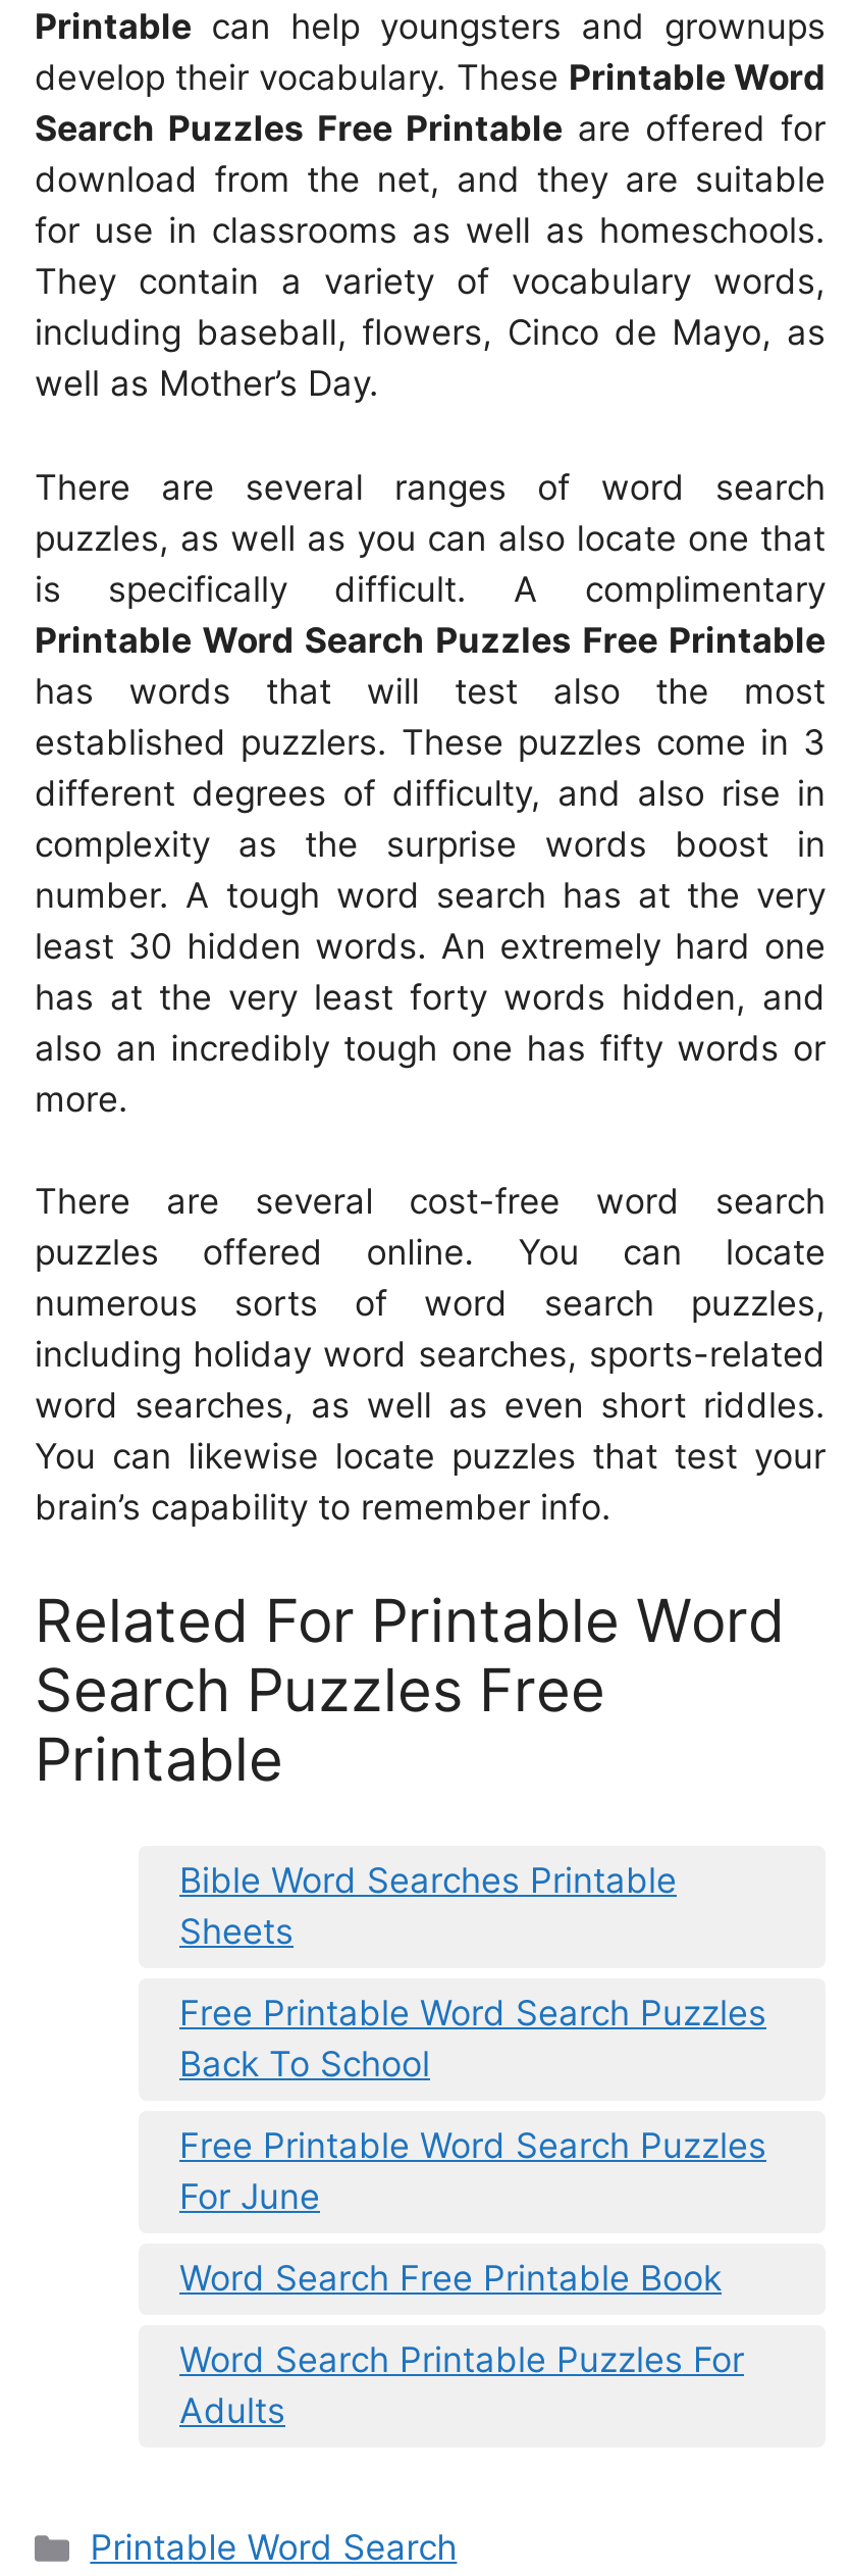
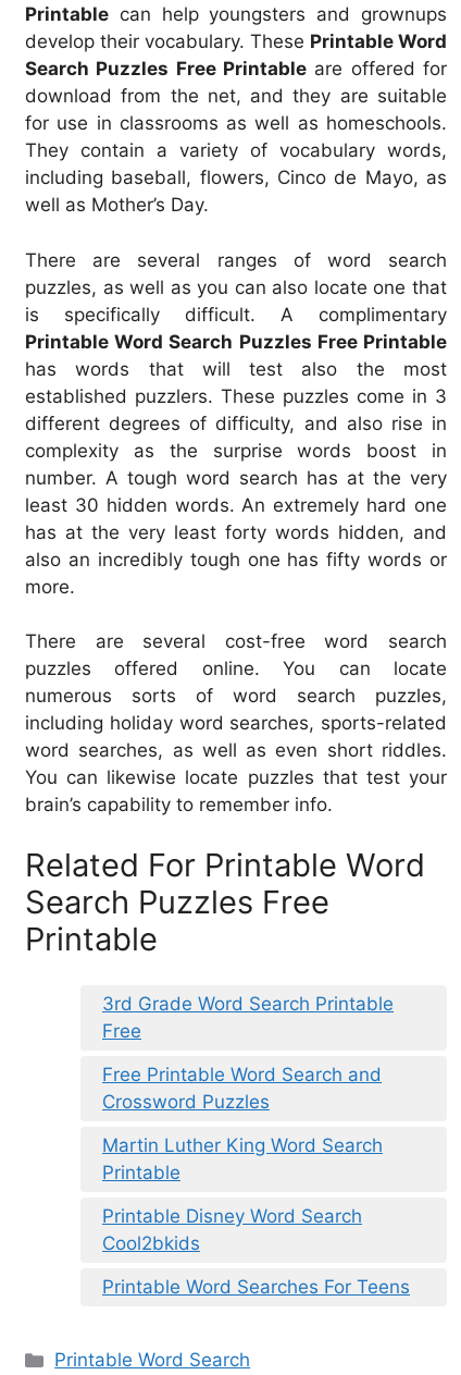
- Bible Word Searches Printable
- Sheets
+ 3rd Grade Word Search Printable
+ Free

- Free Printable Word Search Puzzles
- Back To School
+ Free Printable Word Search and
+ Crossword Puzzles

- Free Printable Word Search Puzzles
- For June
+ Martin Luther King Word Search
+ Printable

- Word Search Free Printable Book
+ Printable Disney Word Search
+ Cool2bkids

- Word Search Printable Puzzles For
- Adults
+ Printable Word Searches For Teens
